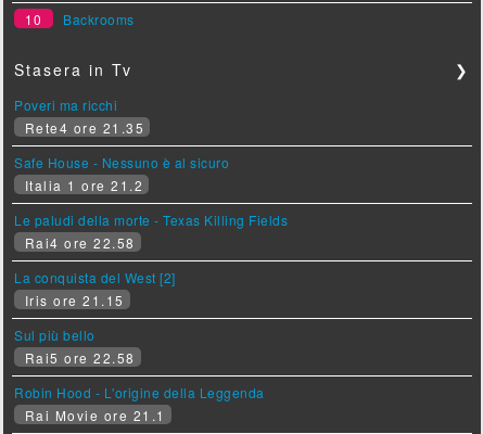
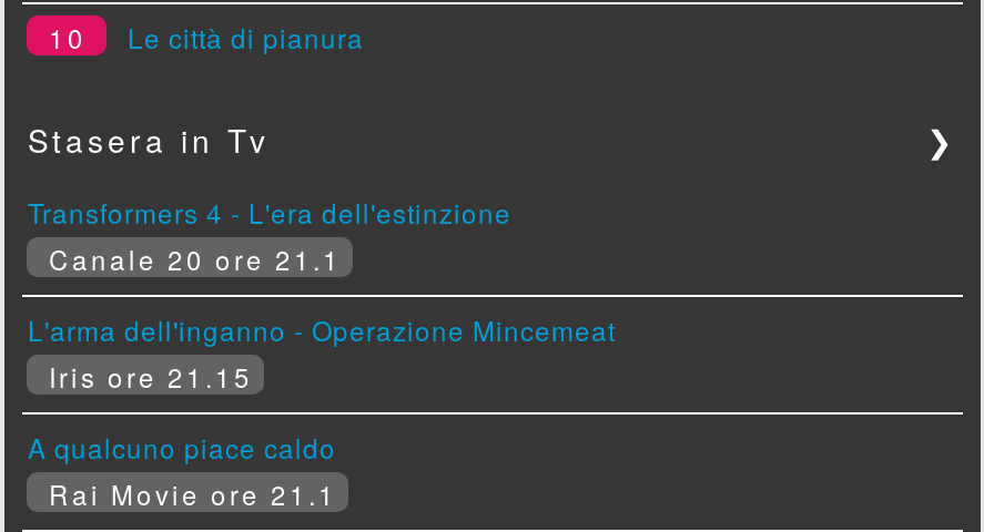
- Backrooms
+ Le città di pianura

- Poveri ma ricchi
- Rete4 ore 21.35
- Safe House - Nessuno è al sicuro
- Italia 1 ore 21.2
- Le paludi della morte - Texas Killing Fields
- Rai4 ore 22.58
- La conquista del West [2]
+ Transformers 4 - L'era dell'estinzione
+ Canale 20 ore 21.1
+ L'arma dell'inganno - Operazione Mincemeat

- Sul più bello
- Rai5 ore 22.58
- Robin Hood - L'origine della Leggenda
+ A qualcuno piace caldo
